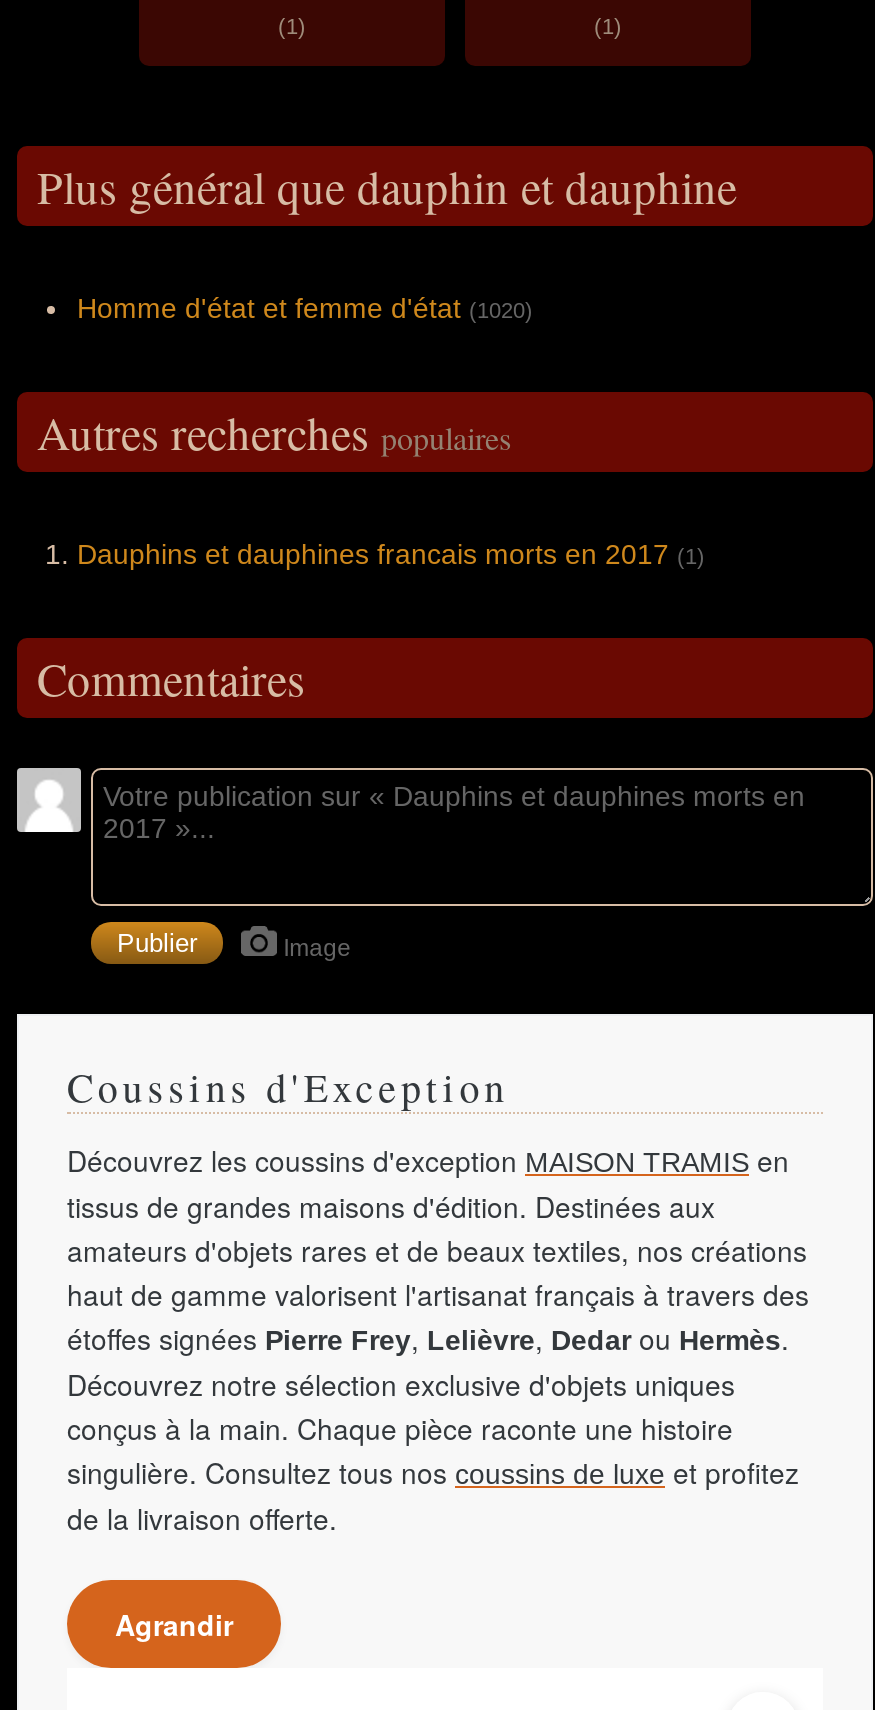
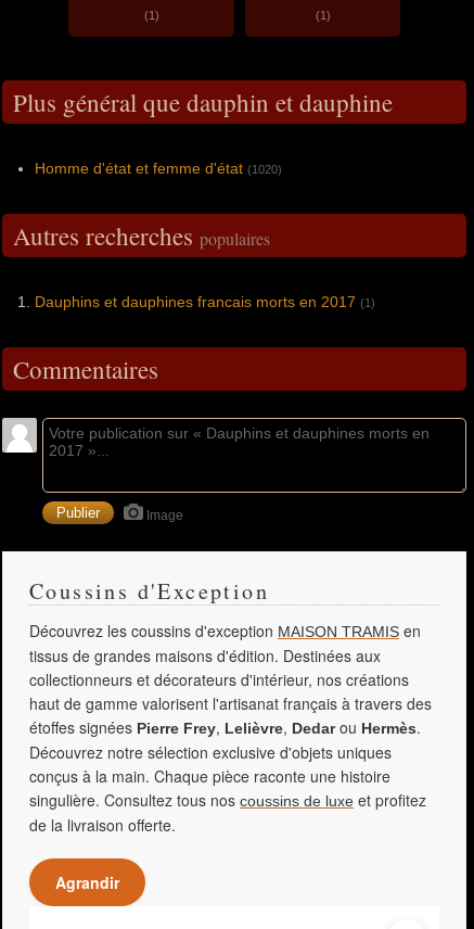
- amateurs d'objets rares et de beaux textiles, nos créations
+ collectionneurs et décorateurs d'intérieur, nos créations
